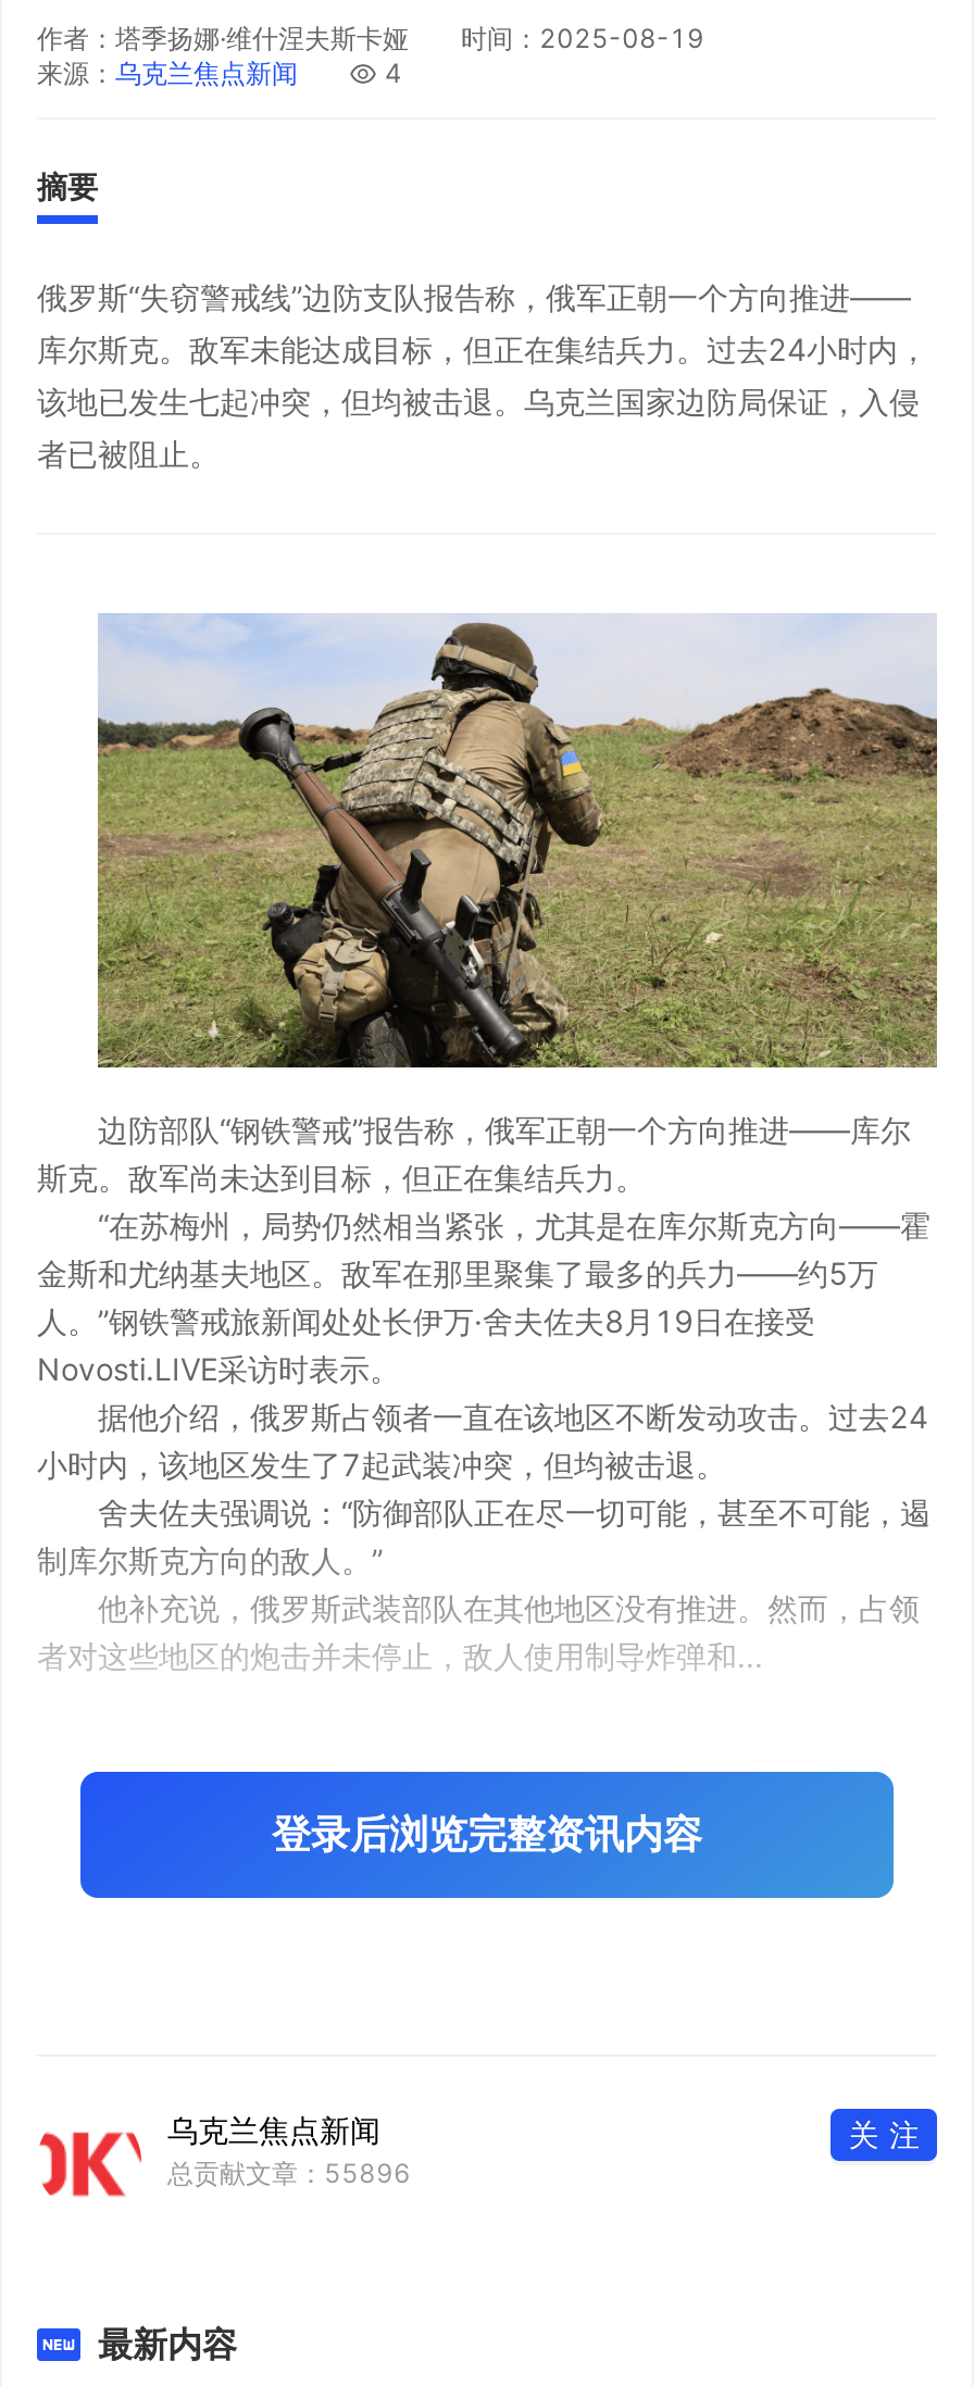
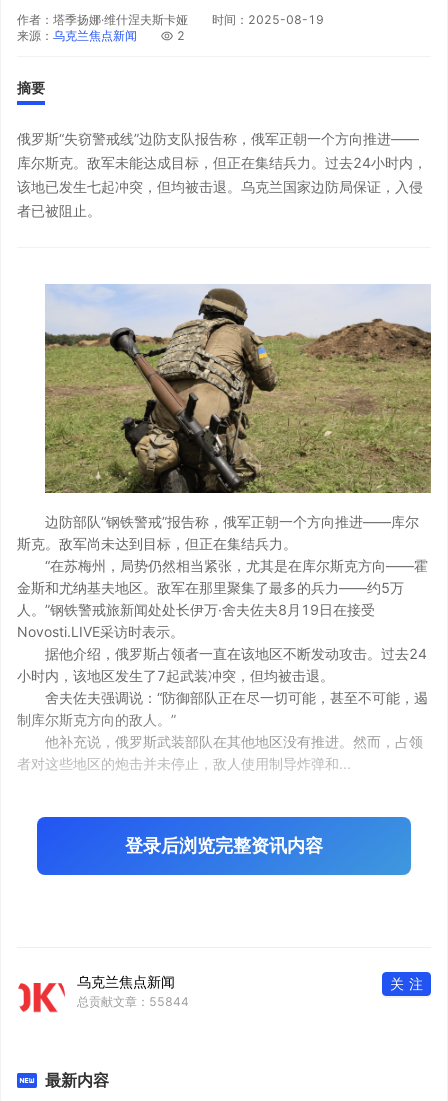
- 4
+ 2

- 总贡献文章：55896
+ 总贡献文章：55844
